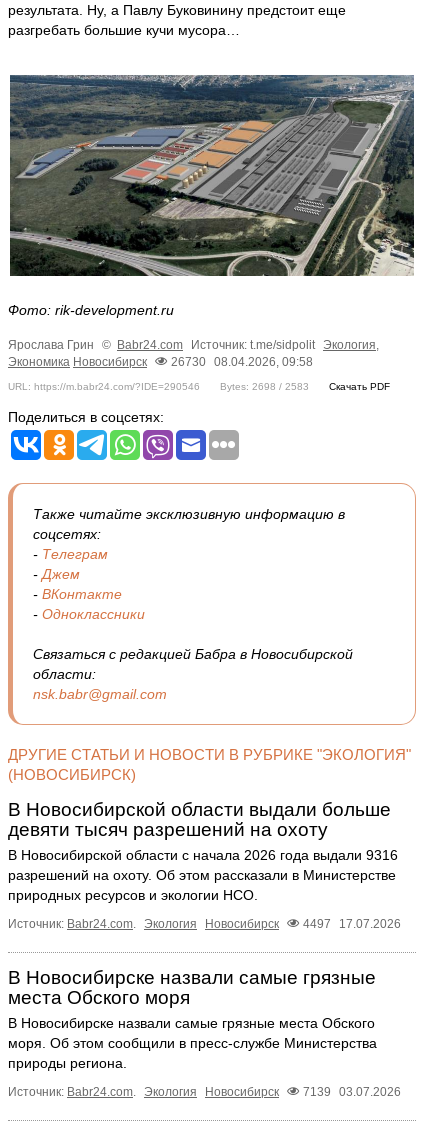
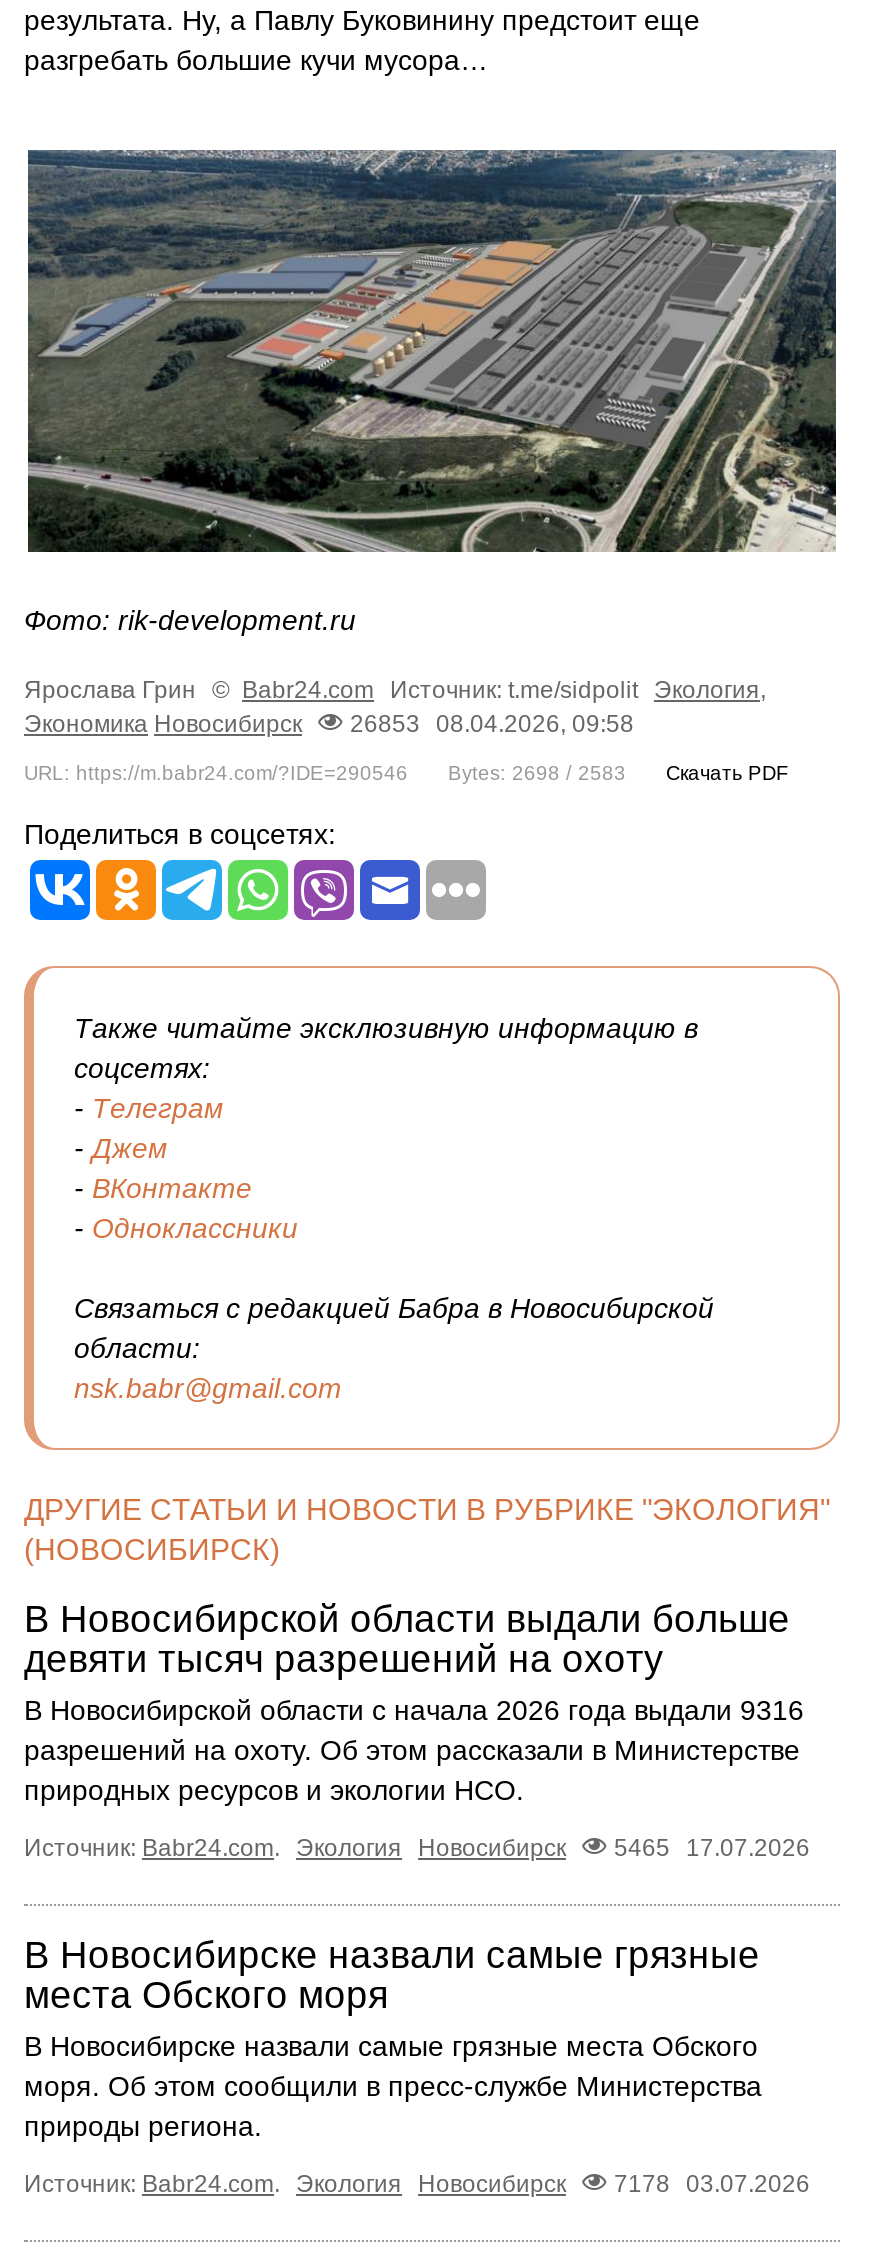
- Экономика Новосибирск 26730 08.04.2026, 09:58
+ Экономика Новосибирск 26853 08.04.2026, 09:58

- Источник: Babr24.com. Экология Новосибирск 4497 17.07.2026
+ Источник: Babr24.com. Экология Новосибирск 5465 17.07.2026

- Источник: Babr24.com. Экология Новосибирск 7139 03.07.2026
+ Источник: Babr24.com. Экология Новосибирск 7178 03.07.2026
